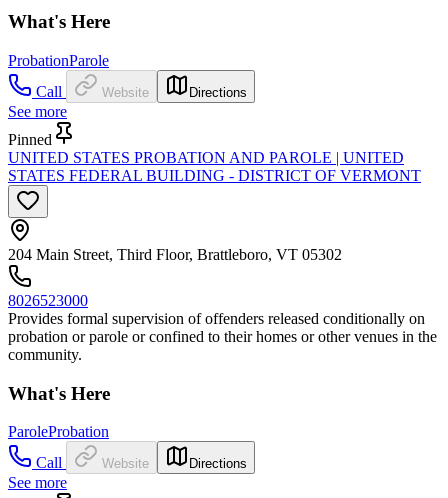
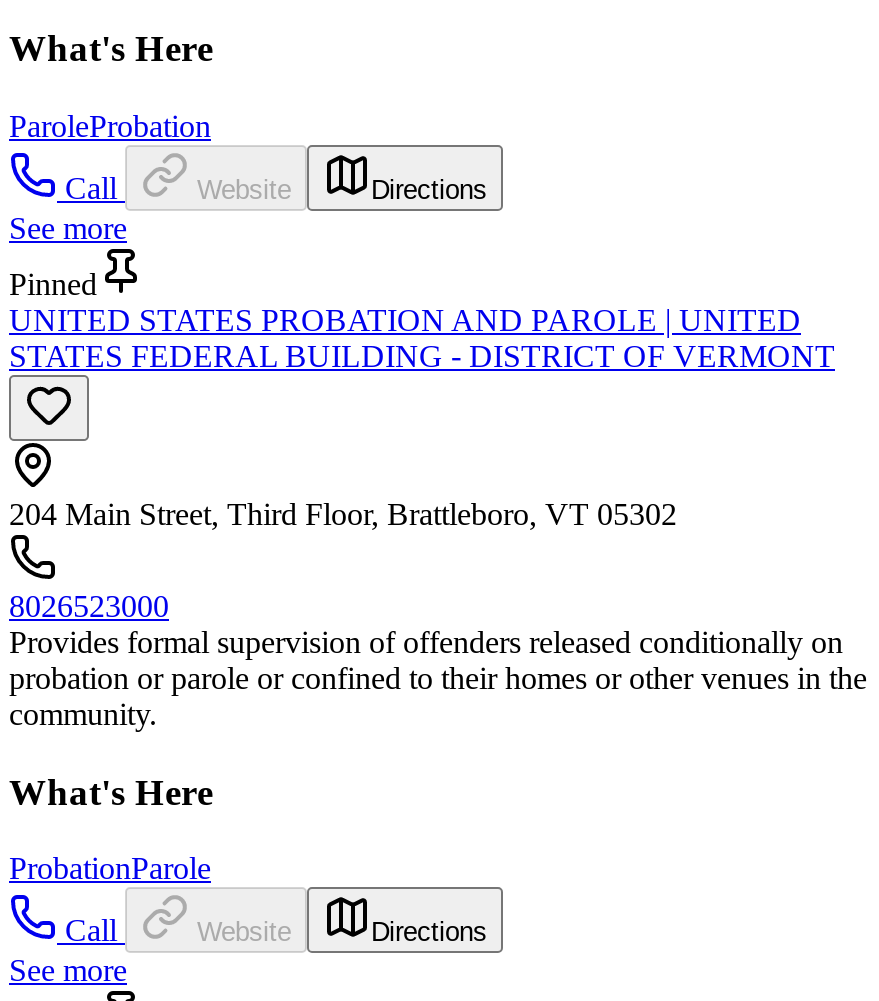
moved down: ProbationParole

moved up: ParoleProbation
